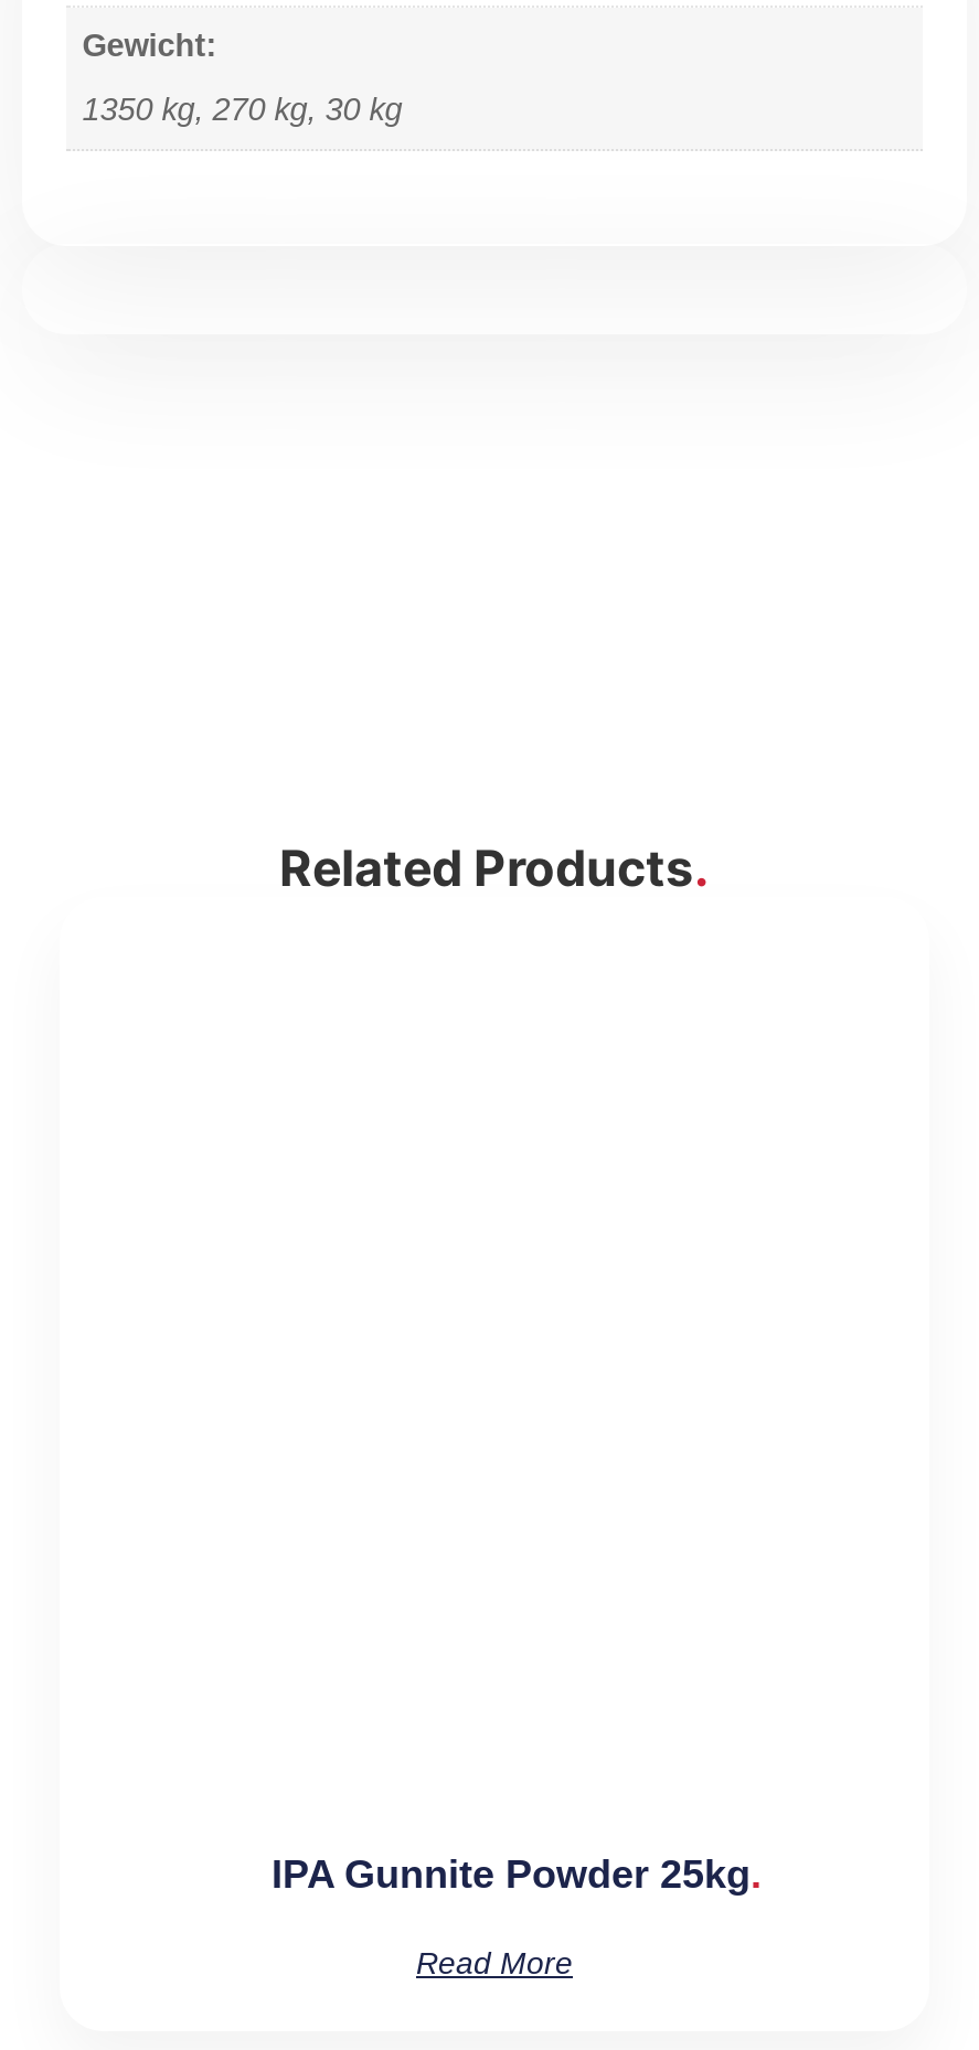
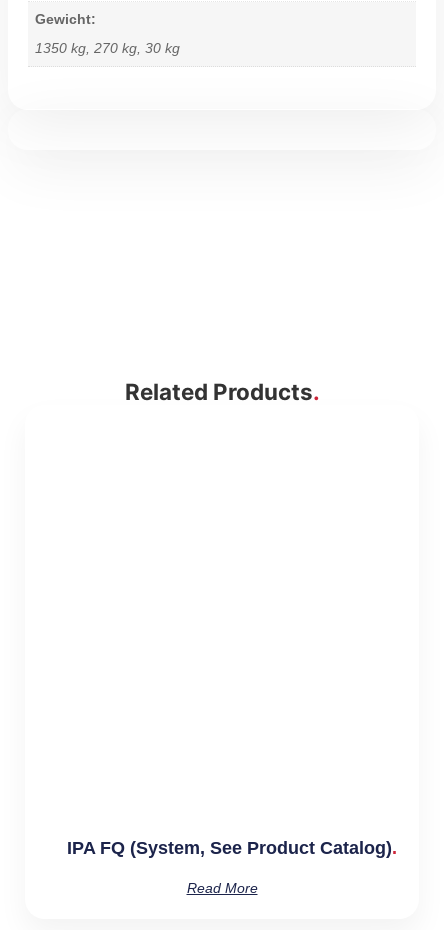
- IPA Gunnite Powder 25kg
+ IPA FQ (System, See Product Catalog)
